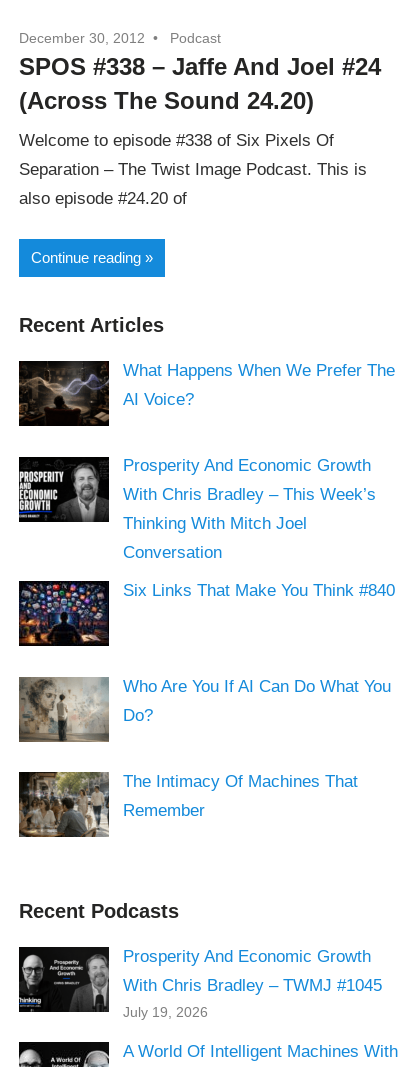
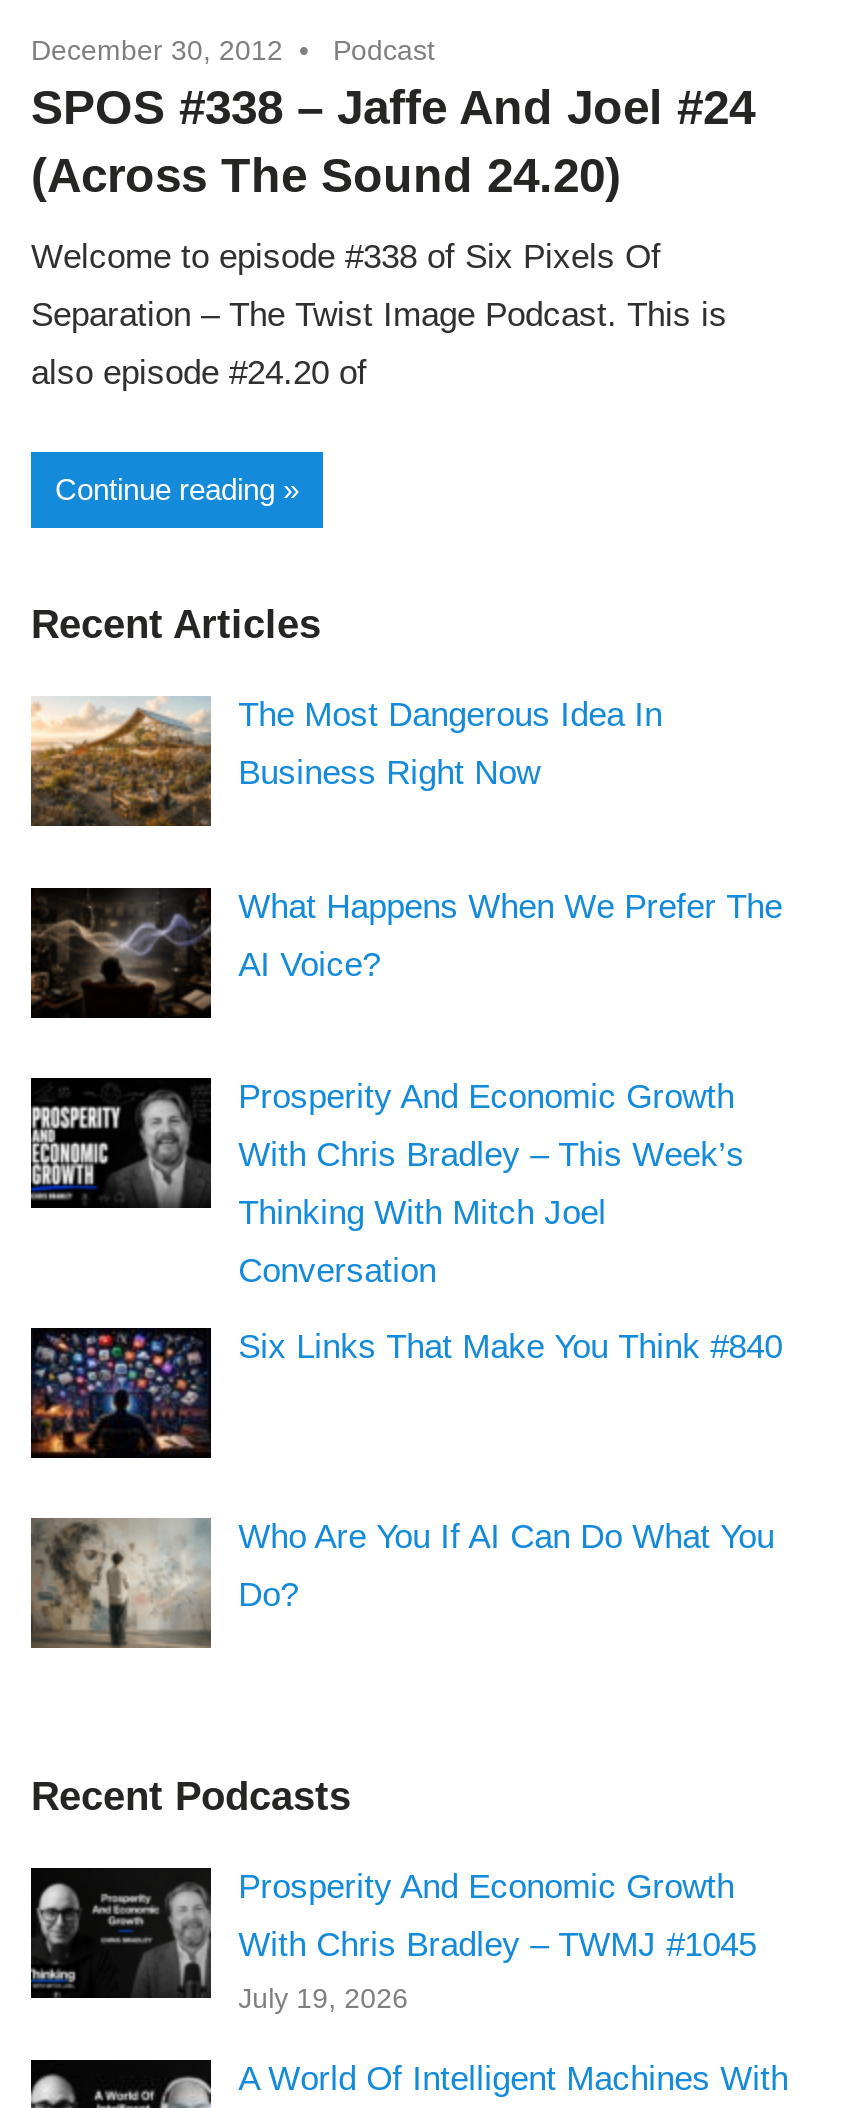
+ [image]
+ The Most Dangerous Idea In
+ Business Right Now

moved down: [image] | What Happens When We Prefer The | AI Voice? | ... | Who Are You If AI Can Do What You | Do?

- [image]
- The Intimacy Of Machines That
- Remember
